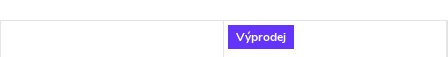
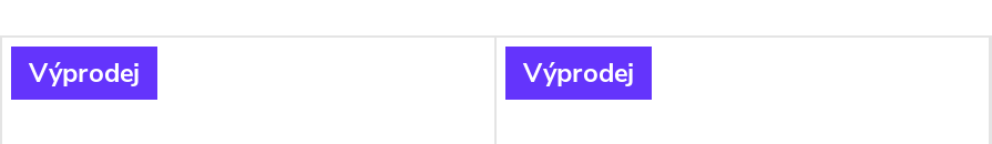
+ Výprodej
